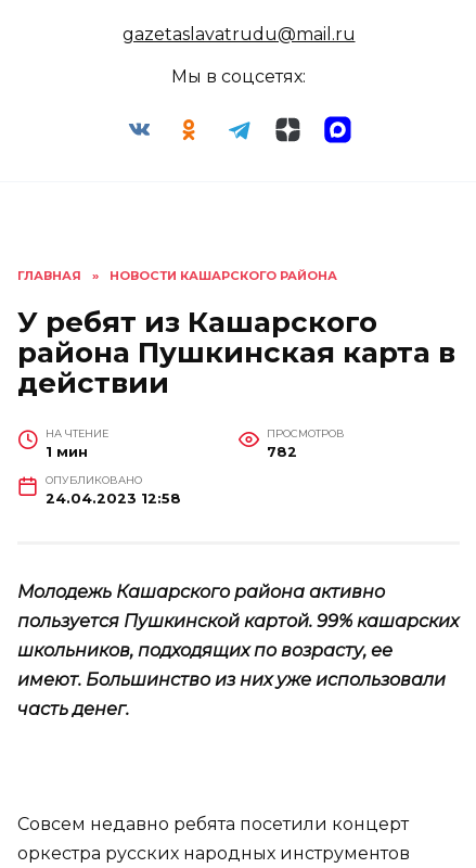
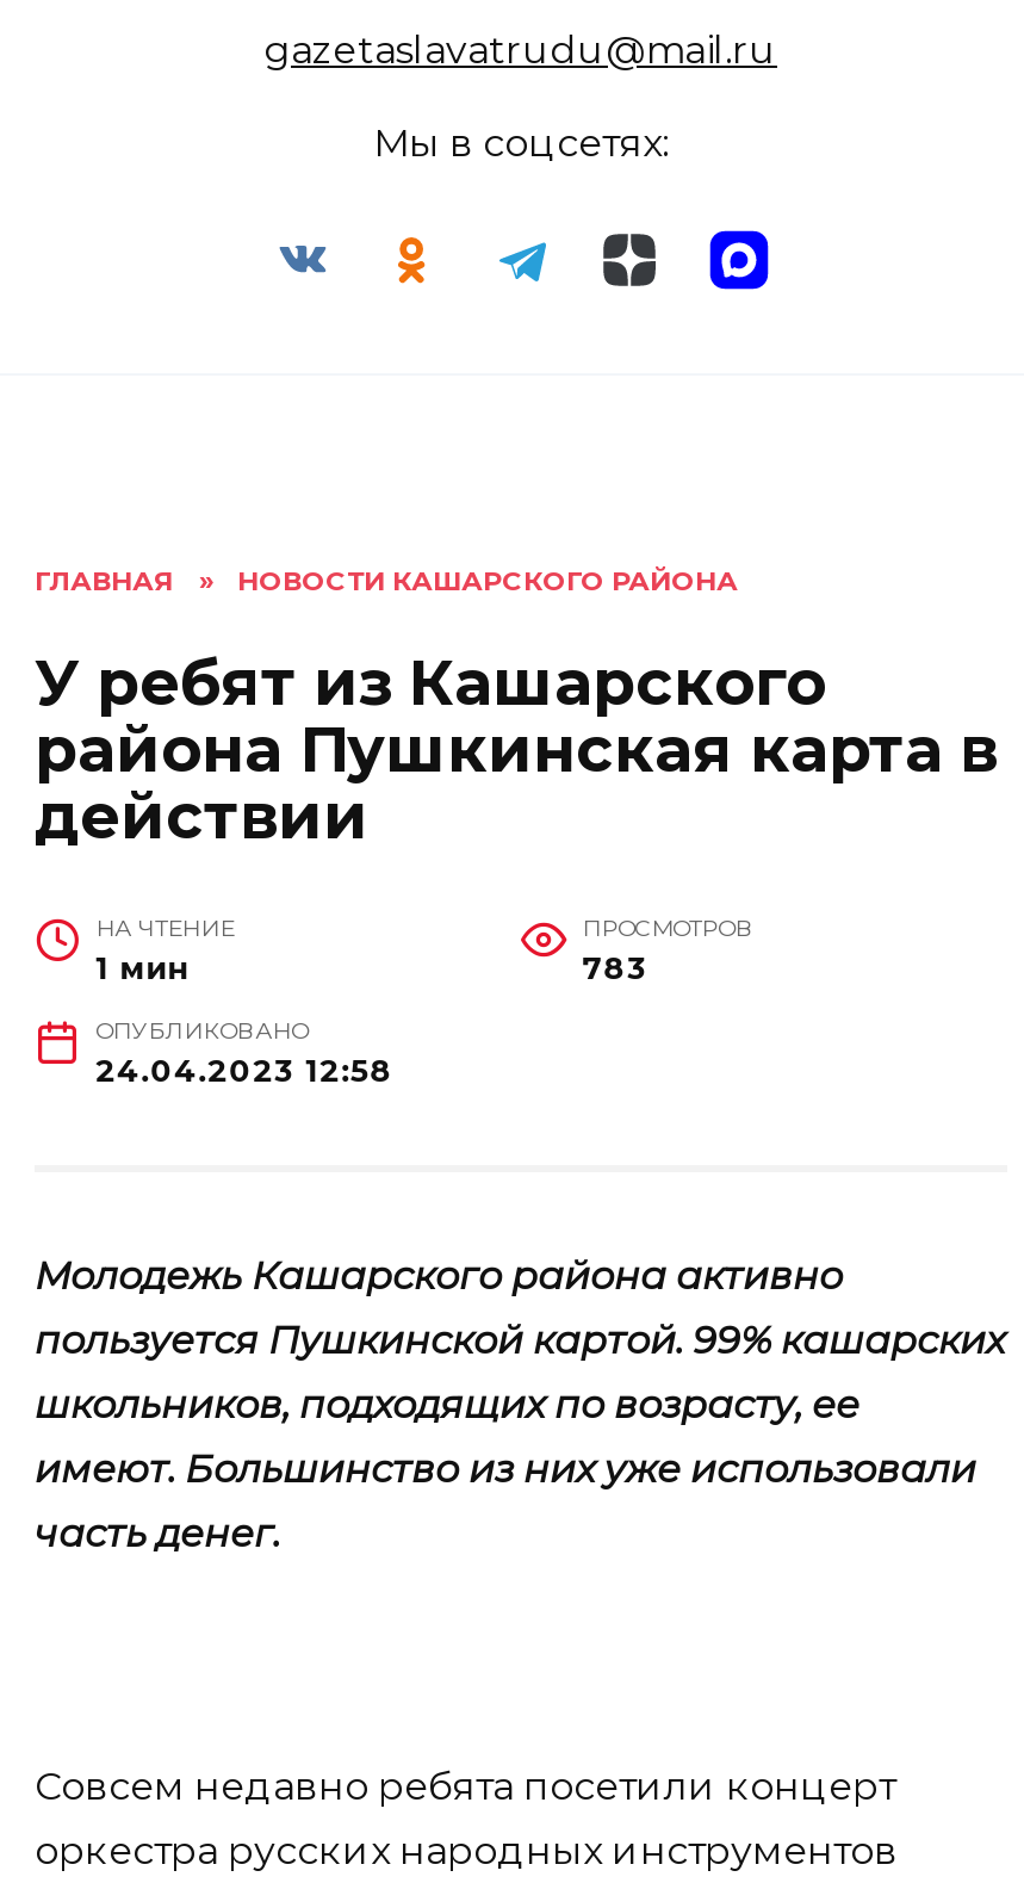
- 782
+ 783
